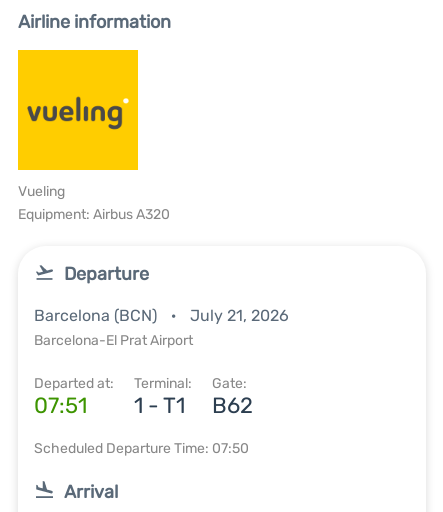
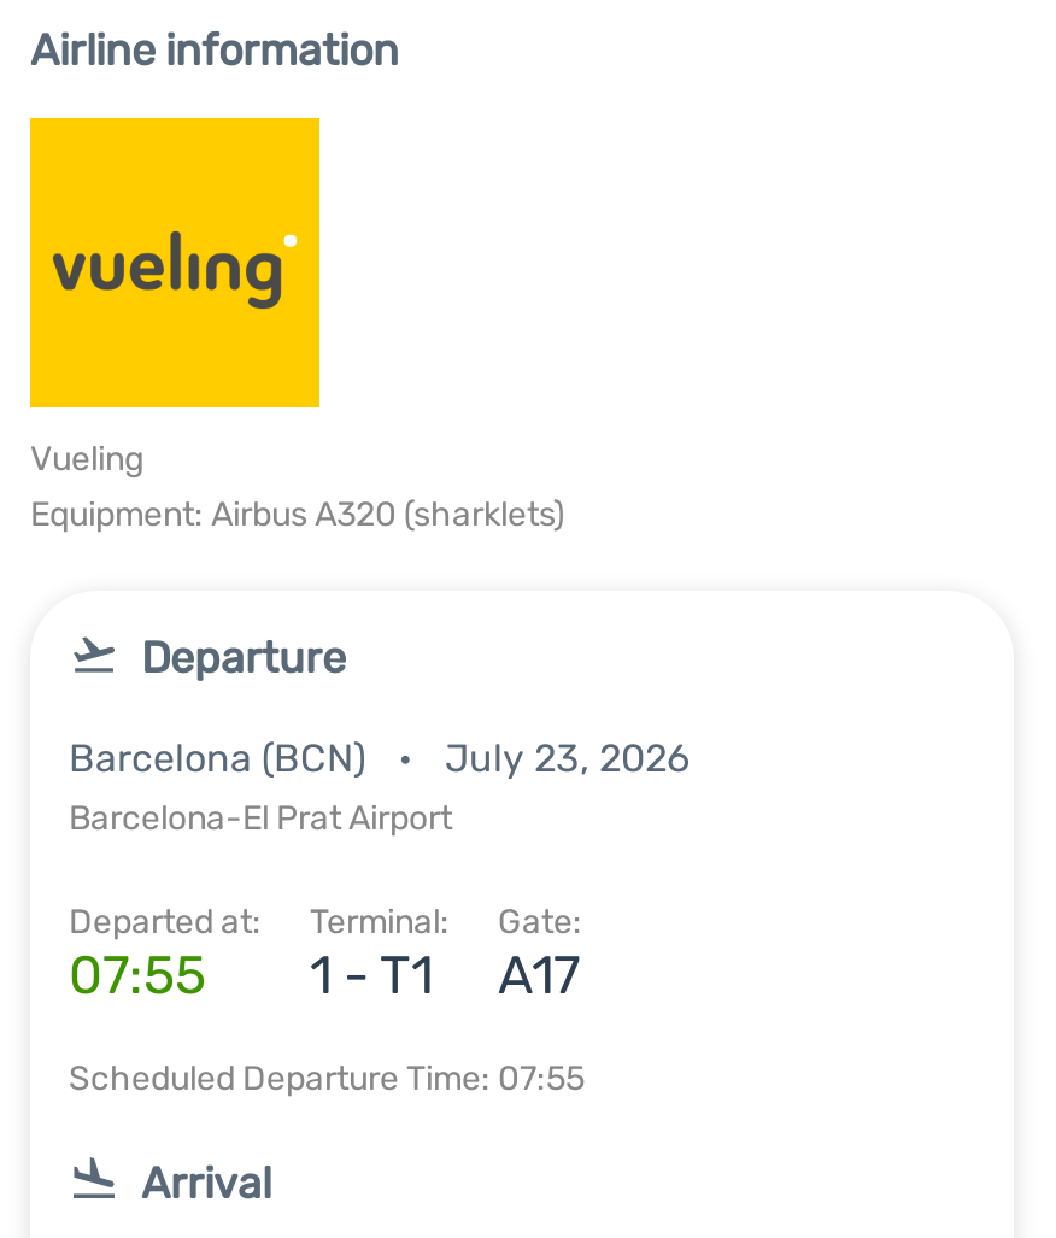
- Equipment: Airbus A320
+ Equipment: Airbus A320 (sharklets)

- Barcelona (BCN) July 21, 2026
+ Barcelona (BCN) July 23, 2026

- 07:51
+ 07:55

- B62
+ A17

- Scheduled Departure Time: 07:50
+ Scheduled Departure Time: 07:55
